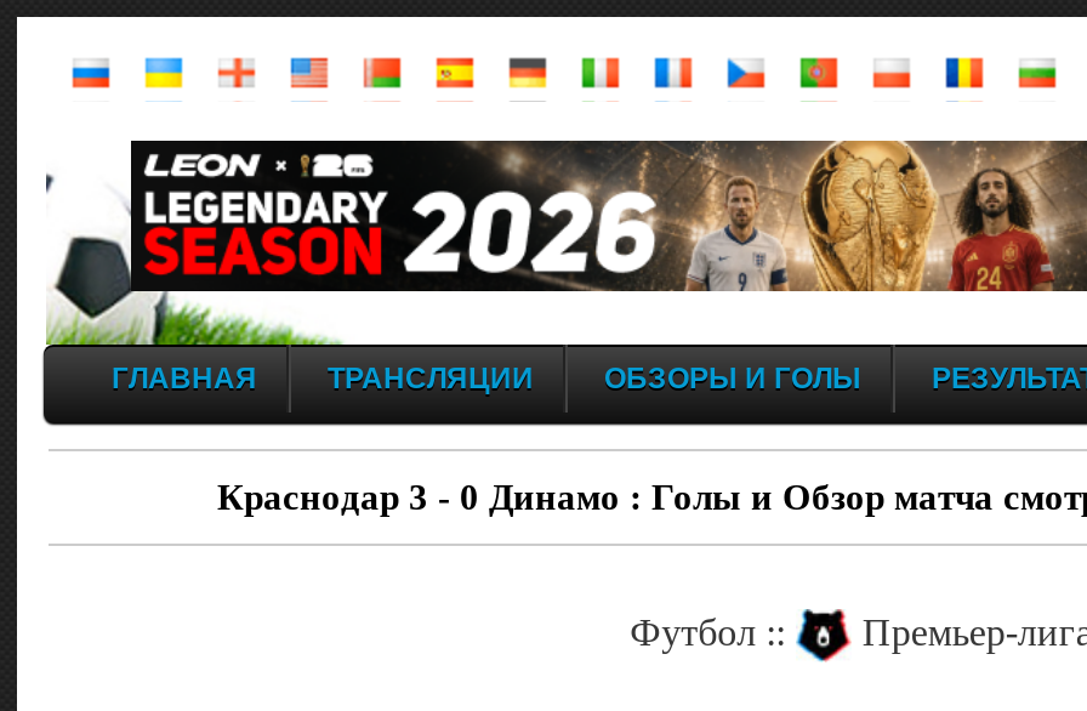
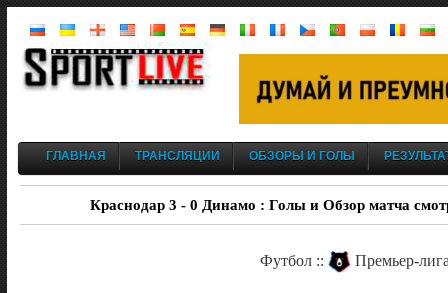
- [image]
+ [image]
